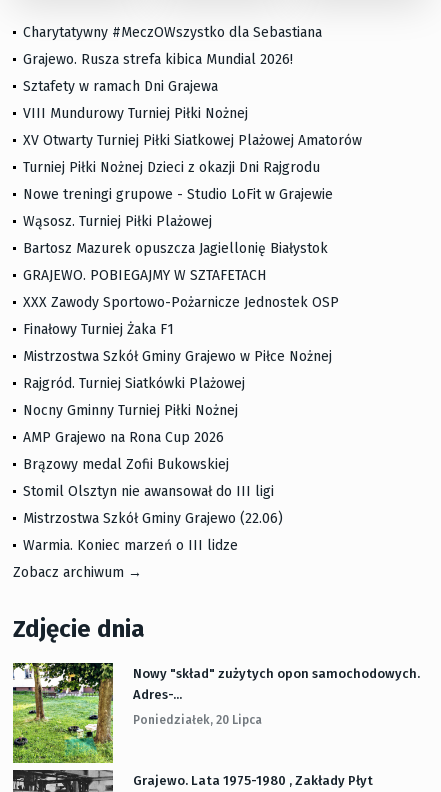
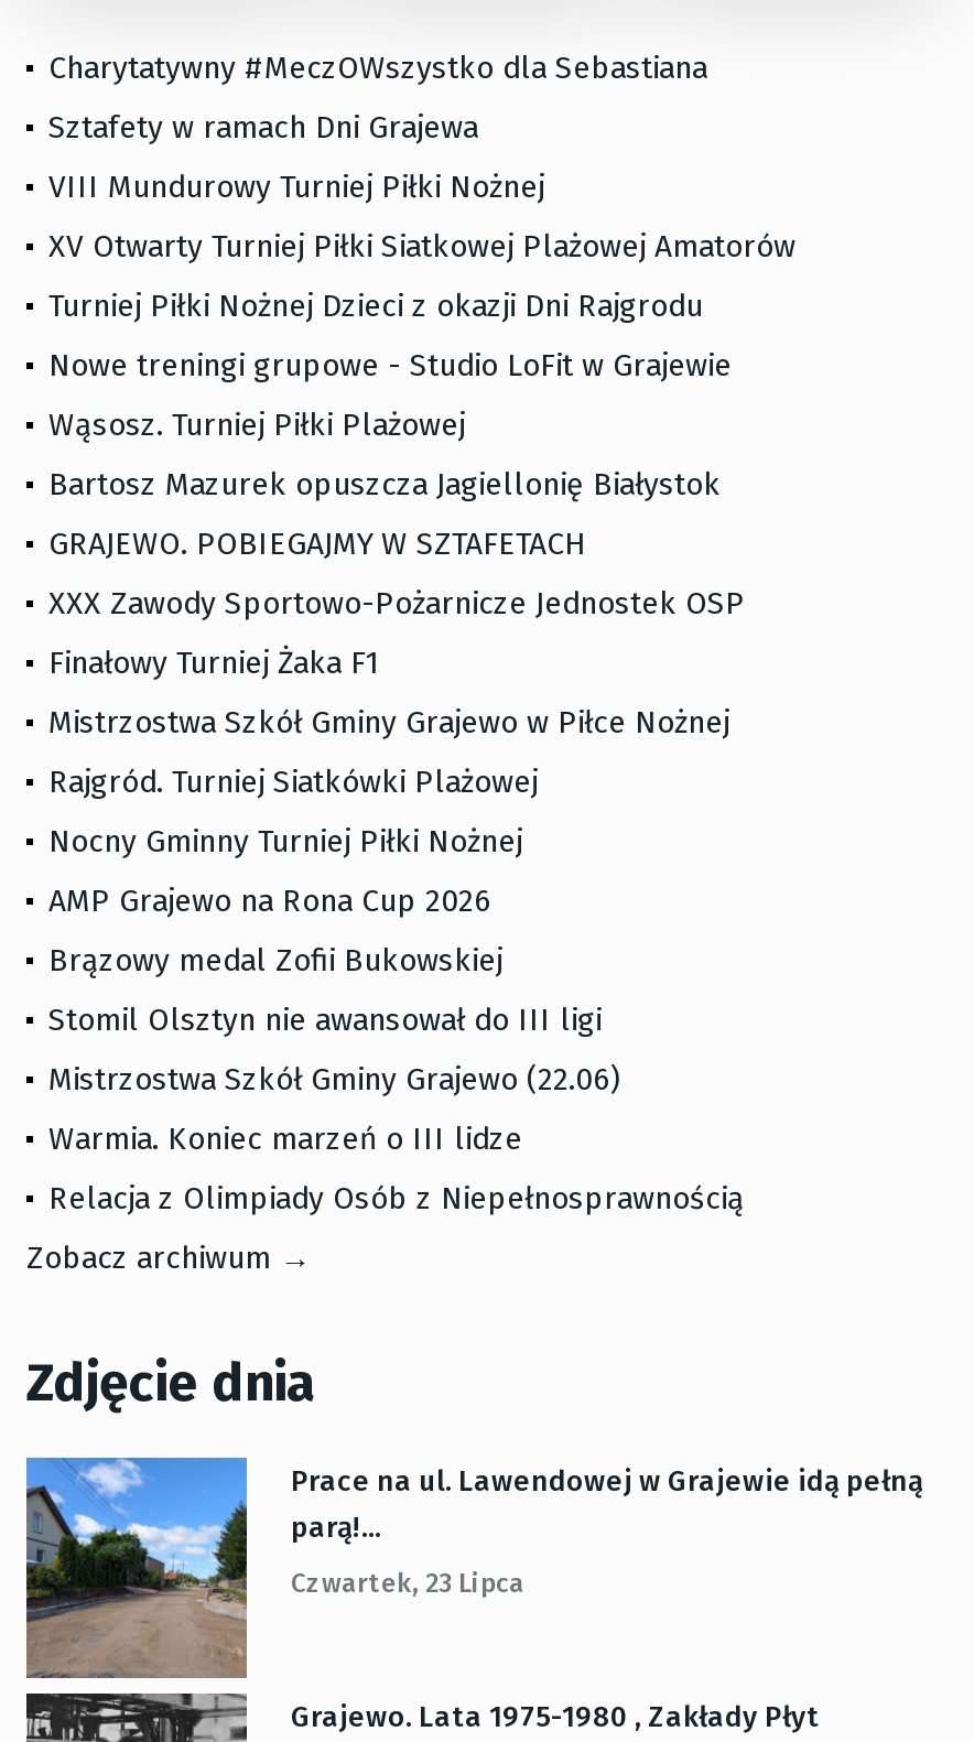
- Grajewo. Rusza strefa kibica Mundial 2026!

moved up: Sztafety w ramach Dni Grajewa | VIII Mundurowy Turniej Piłki Nożnej | XV Otwarty Turniej Piłki Siatkowej Plażowej Amatorów | ... | Mistrzostwa Szkół Gminy Grajewo (22.06) | Warmia. Koniec marzeń o III lidze

+ Relacja z Olimpiady Osób z Niepełnosprawnością

- [image]
- Nowy "skład" zużytych opon samochodowych.
- Adres-...
+ [image]
+ Prace na ul. Lawendowej w Grajewie idą pełną
+ parą!...

- Poniedziałek, 20 Lipca
+ Czwartek, 23 Lipca
